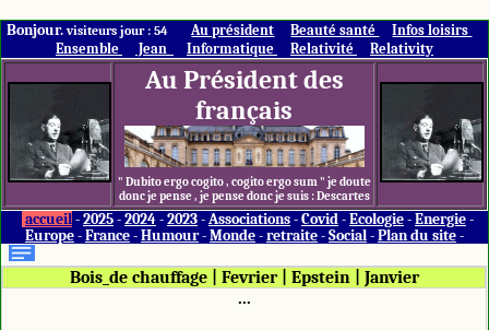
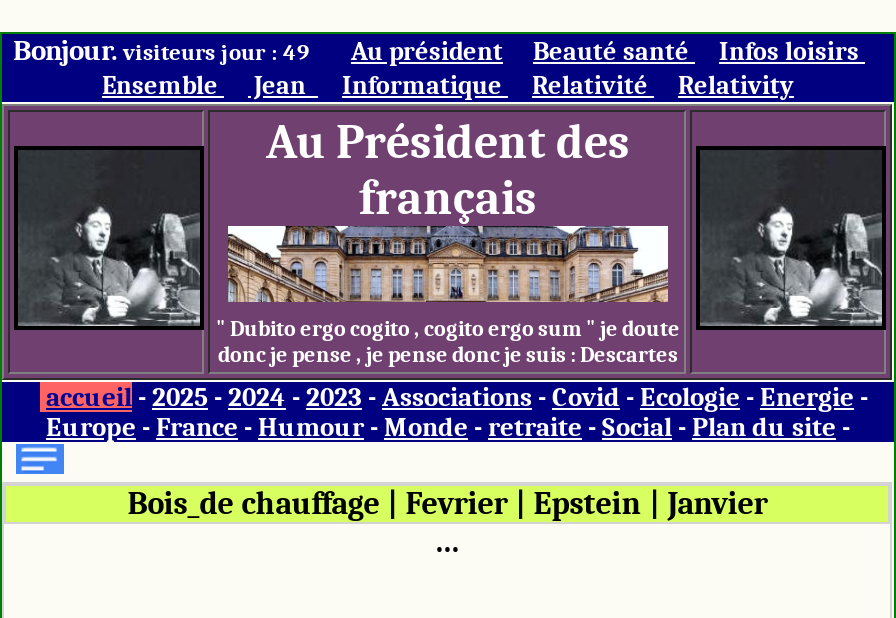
- Bonjour. visiteurs jour : 54
+ Bonjour. visiteurs jour : 49
